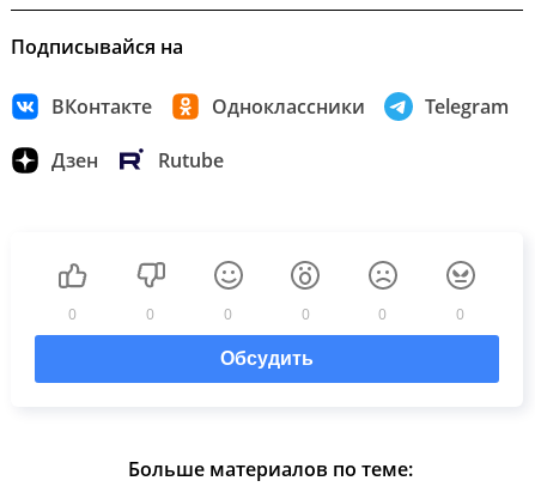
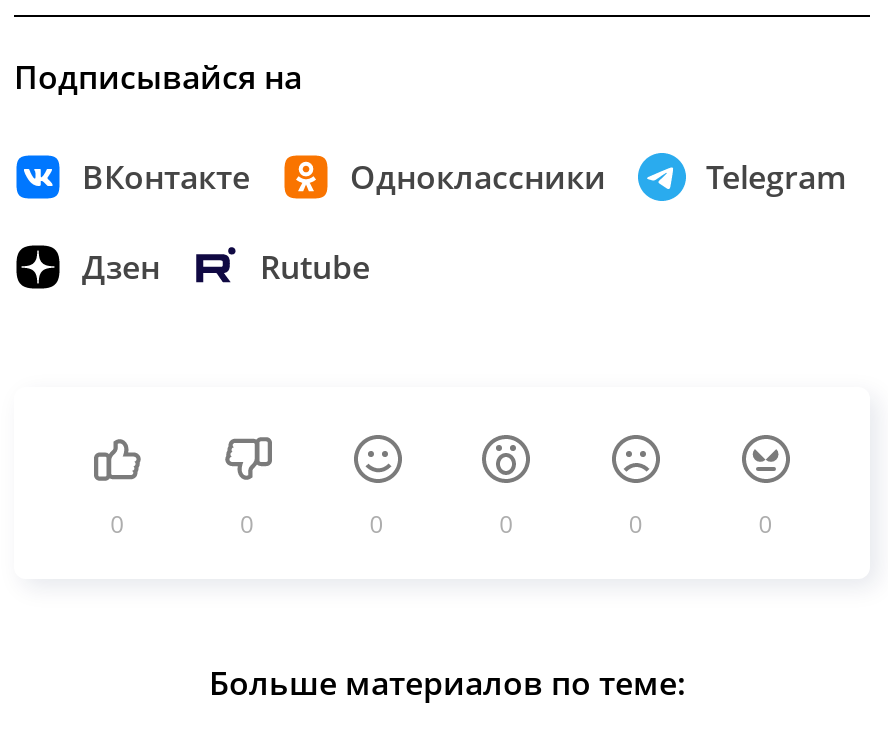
- Обсудить
